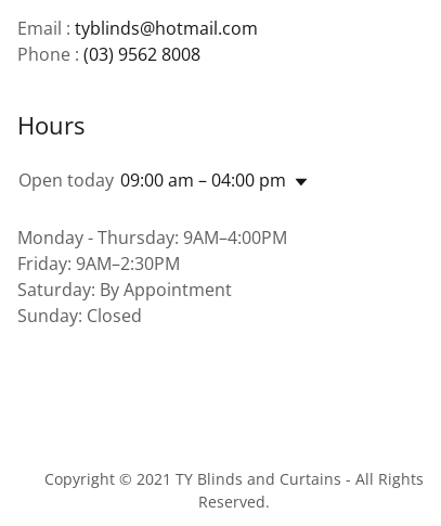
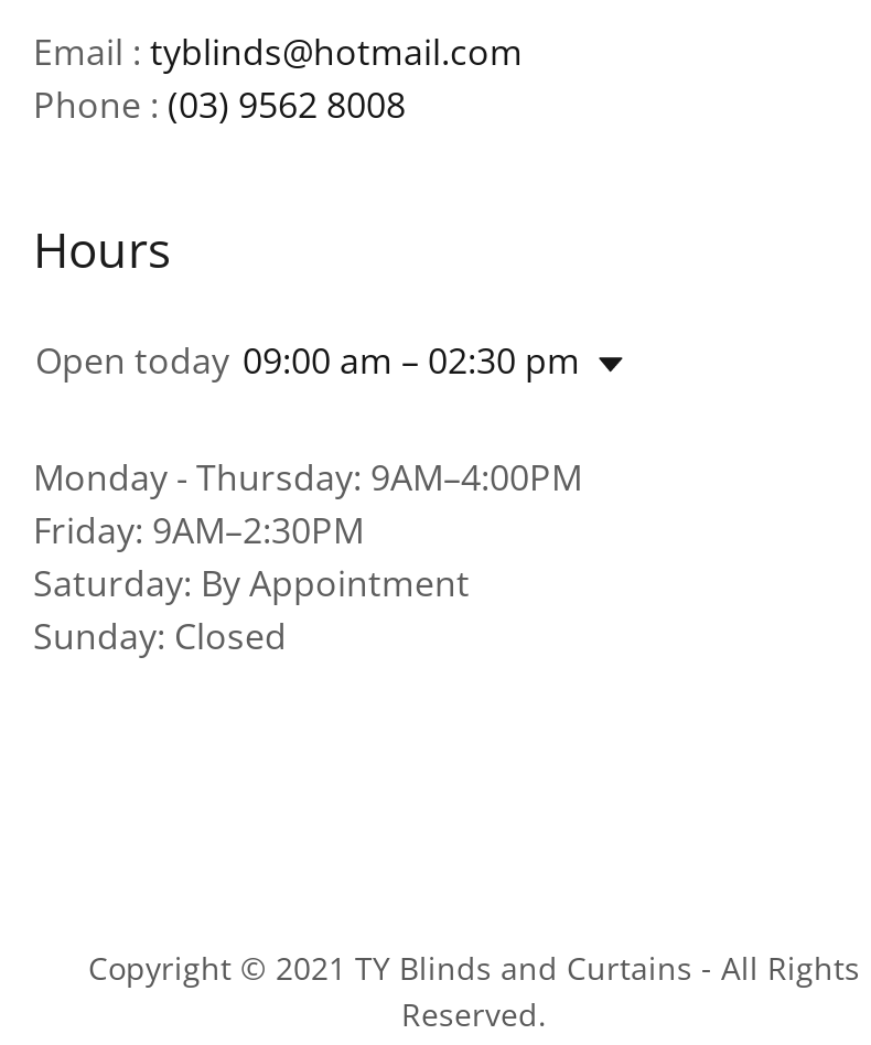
- Open today 09:00 am – 04:00 pm
+ Open today 09:00 am – 02:30 pm
